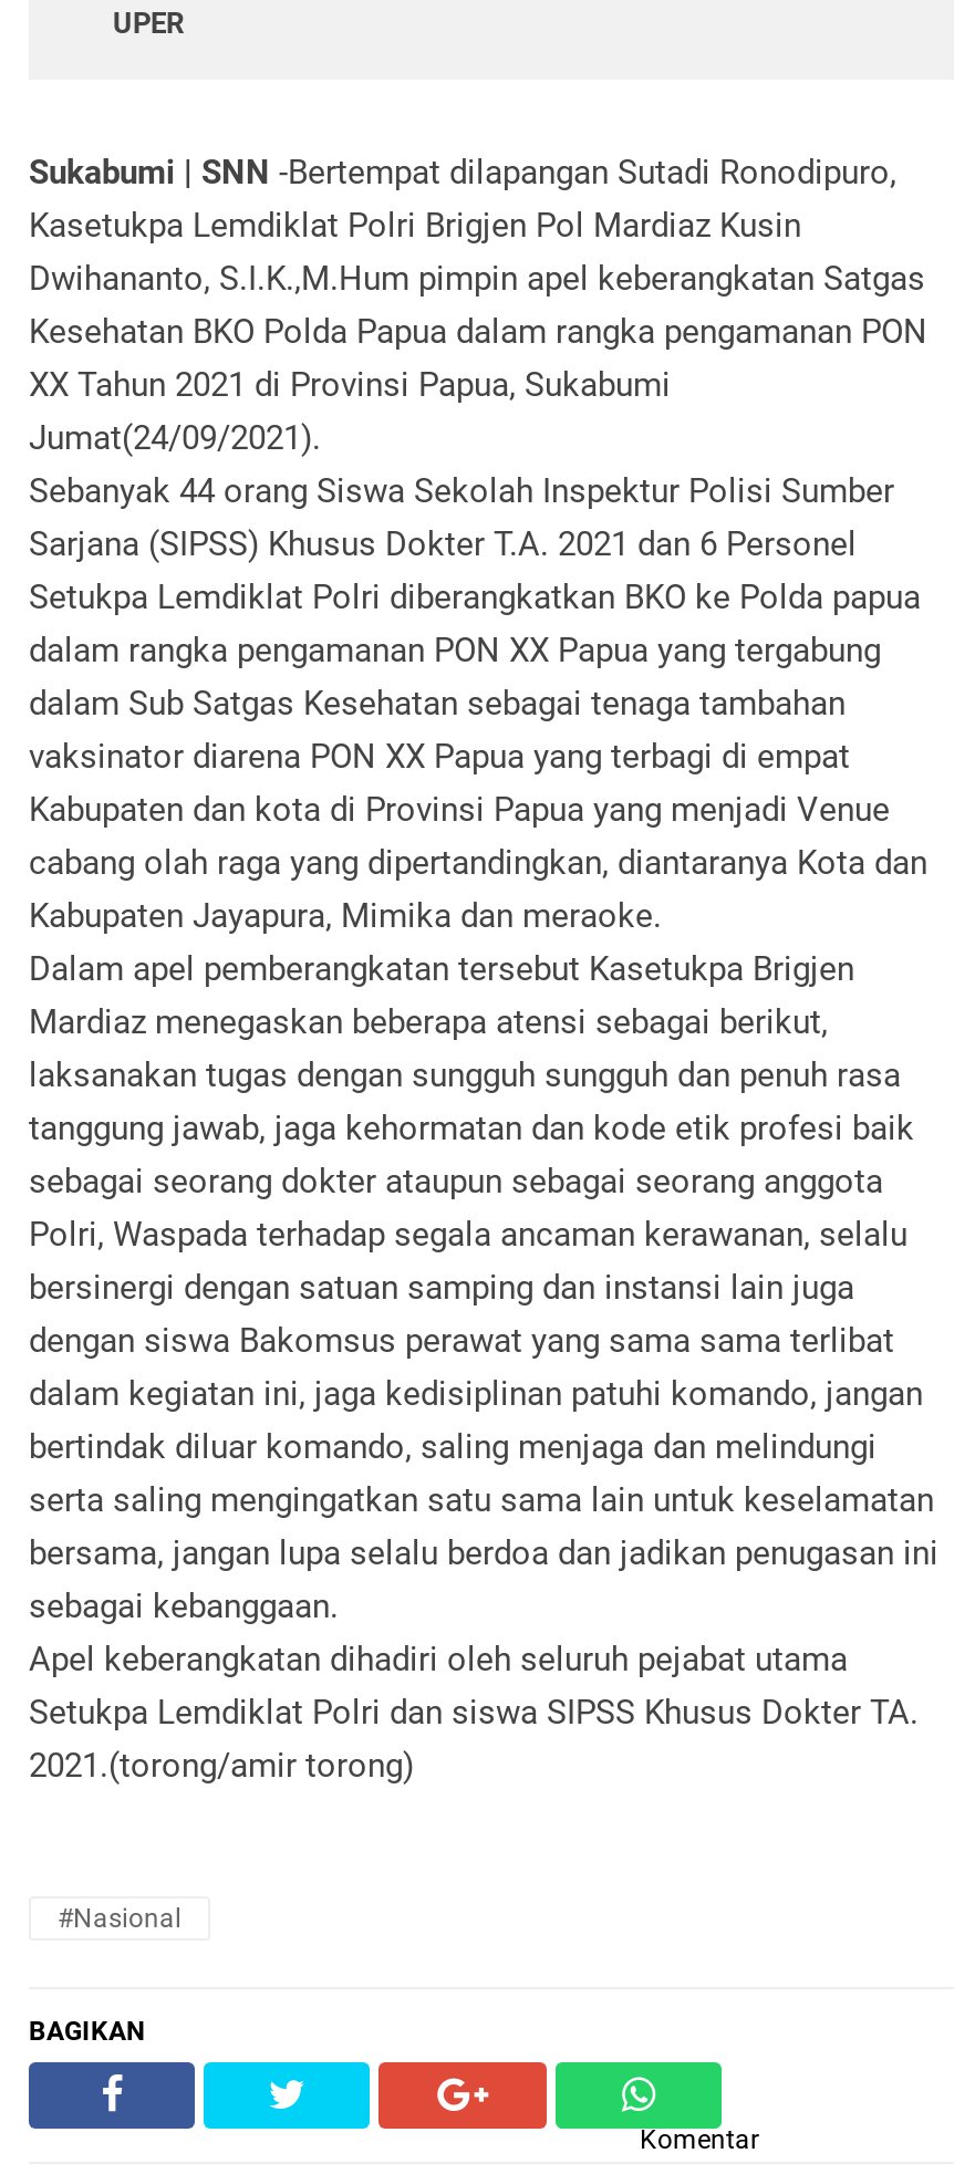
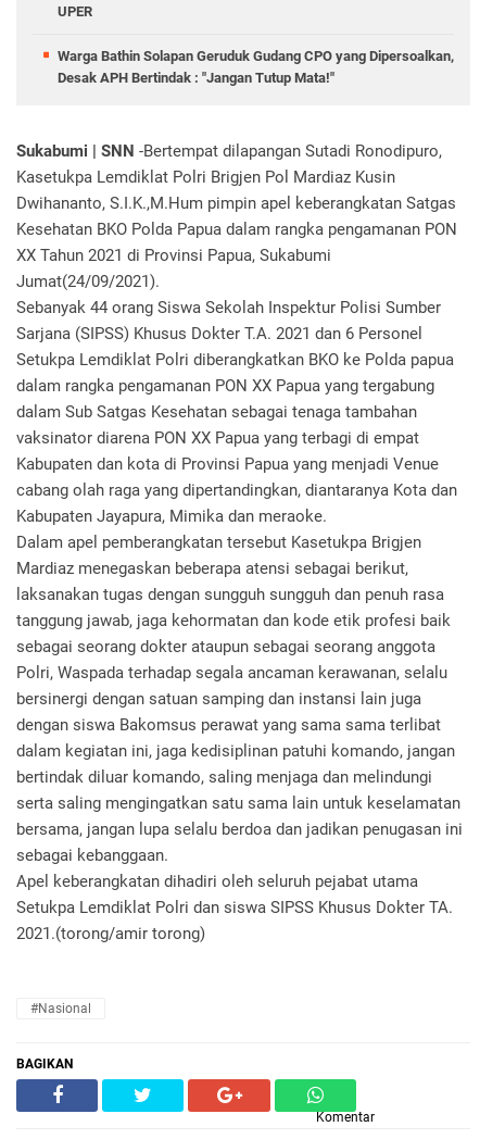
+ Warga Bathin Solapan Geruduk Gudang CPO yang Dipersoalkan,
+ Desak APH Bertindak : "Jangan Tutup Mata!"
